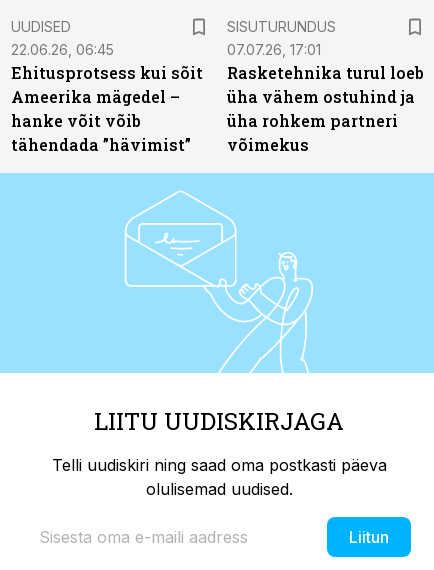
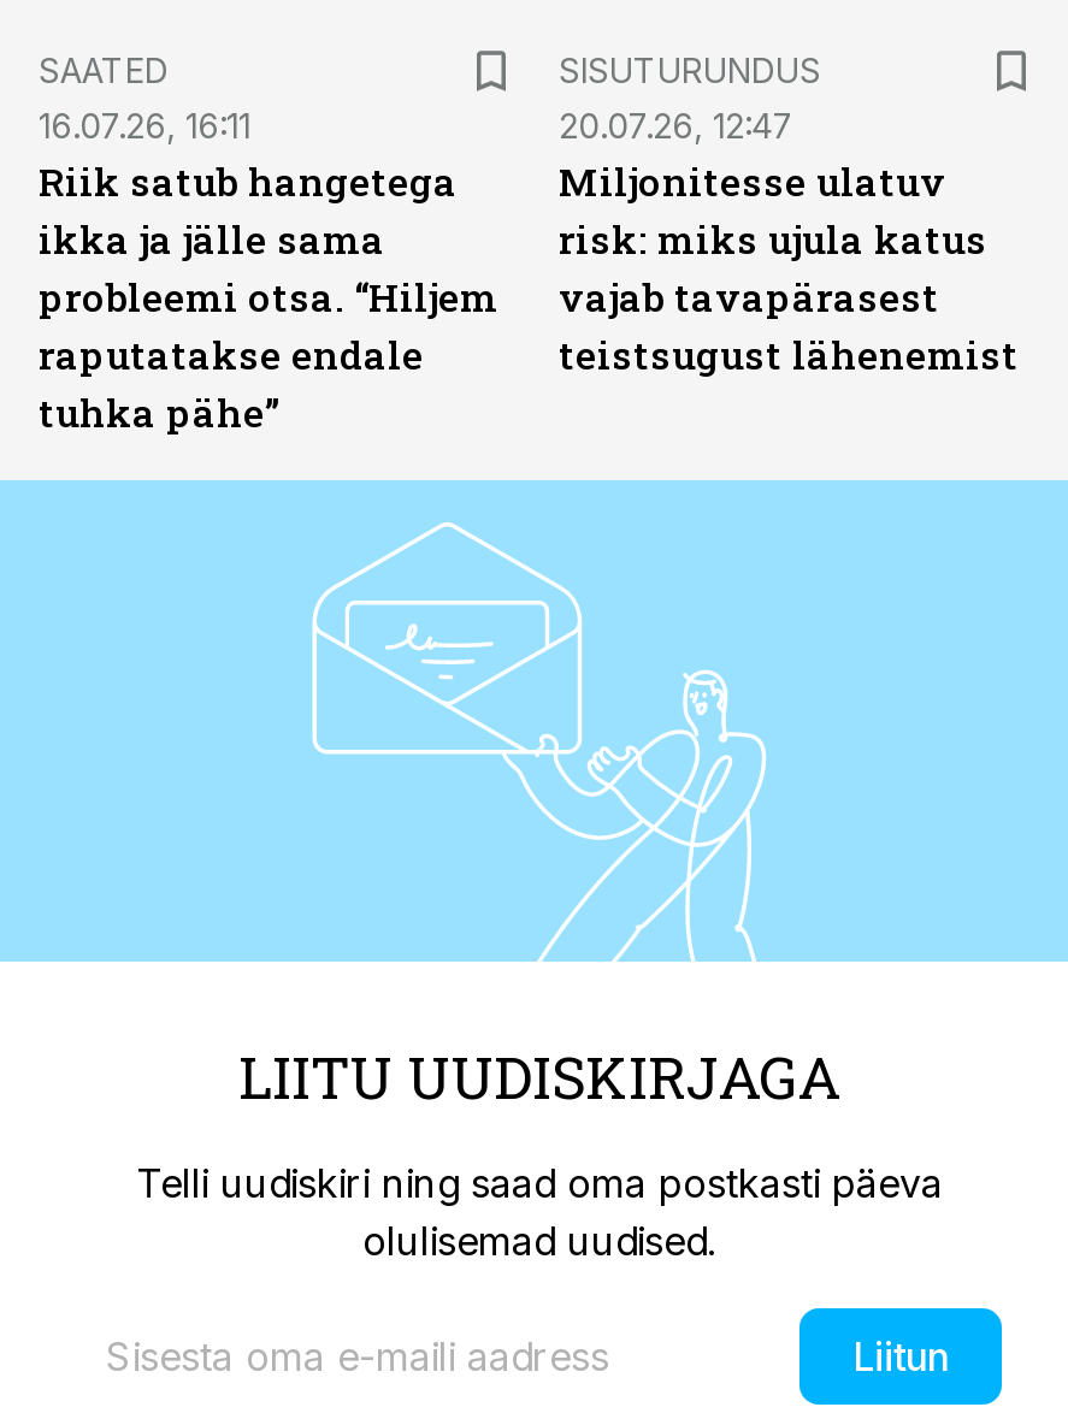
- UUDISED
- 22.06.26, 06:45
- Ehitusprotsess kui sõit
- Ameerika mägedel –
- hanke võit võib
- tähendada ”hävimist”
+ SAATED
+ 16.07.26, 16:11
+ Riik satub hangetega
+ ikka ja jälle sama
+ probleemi otsa. “Hiljem
+ raputatakse endale
+ tuhka pähe”

- 07.07.26, 17:01
- Rasketehnika turul loeb
- üha vähem ostuhind ja
- üha rohkem partneri
- võimekus
+ 20.07.26, 12:47
+ Miljonitesse ulatuv
+ risk: miks ujula katus
+ vajab tavapärasest
+ teistsugust lähenemist
